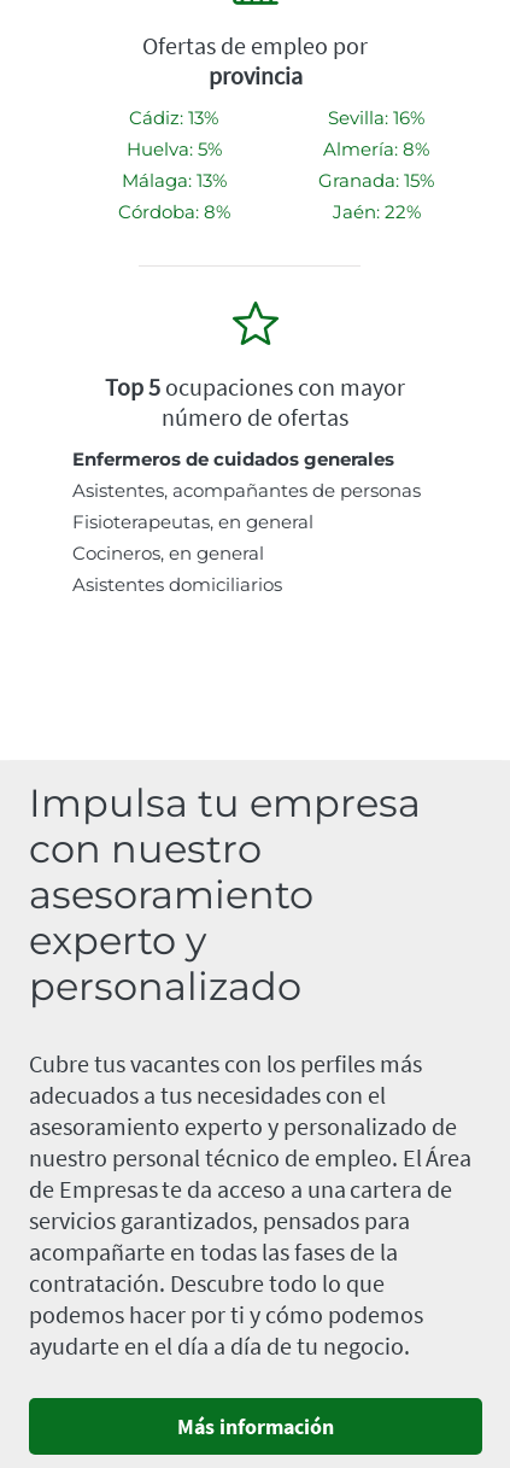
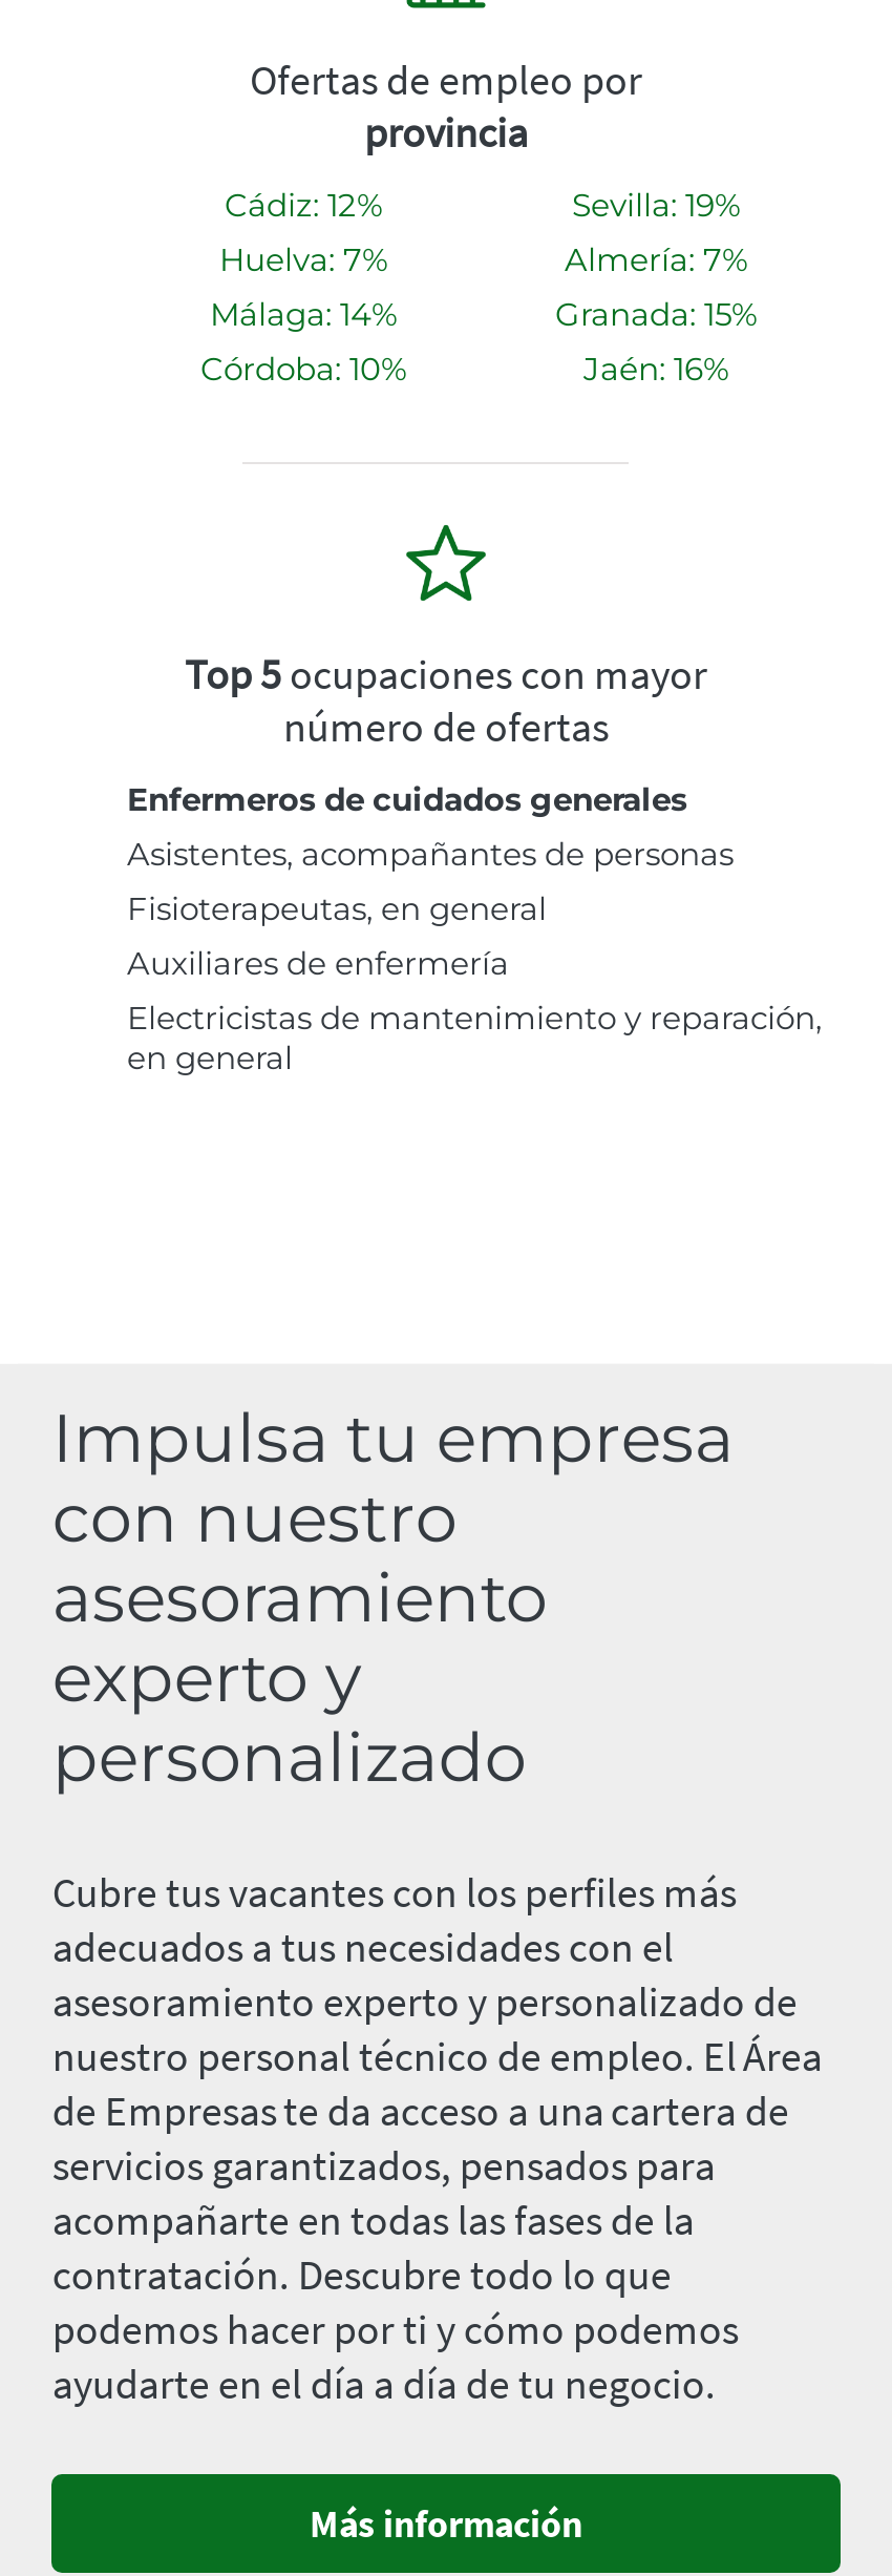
- Cádiz: 13%
+ Cádiz: 12%

- Sevilla: 16%
+ Sevilla: 19%

- Huelva: 5%
+ Huelva: 7%

- Almería: 8%
+ Almería: 7%

- Málaga: 13%
+ Málaga: 14%

- Córdoba: 8%
+ Córdoba: 10%

- Jaén: 22%
+ Jaén: 16%

- Cocineros, en general
- Asistentes domiciliarios
+ Auxiliares de enfermería
+ Electricistas de mantenimiento y reparación,
+ en general
